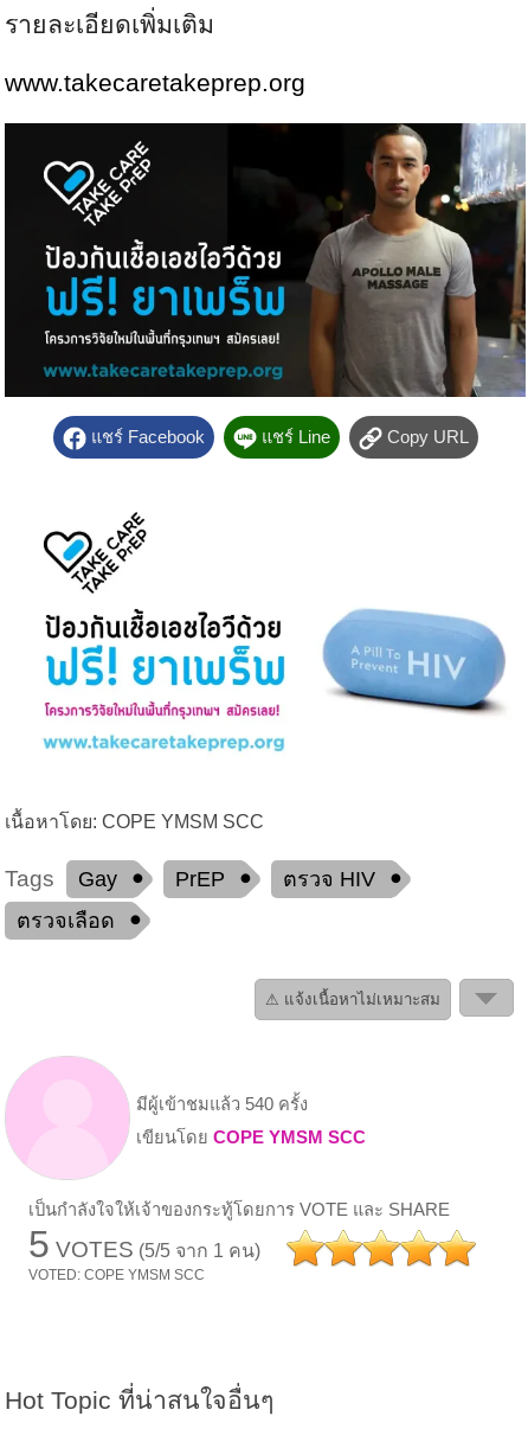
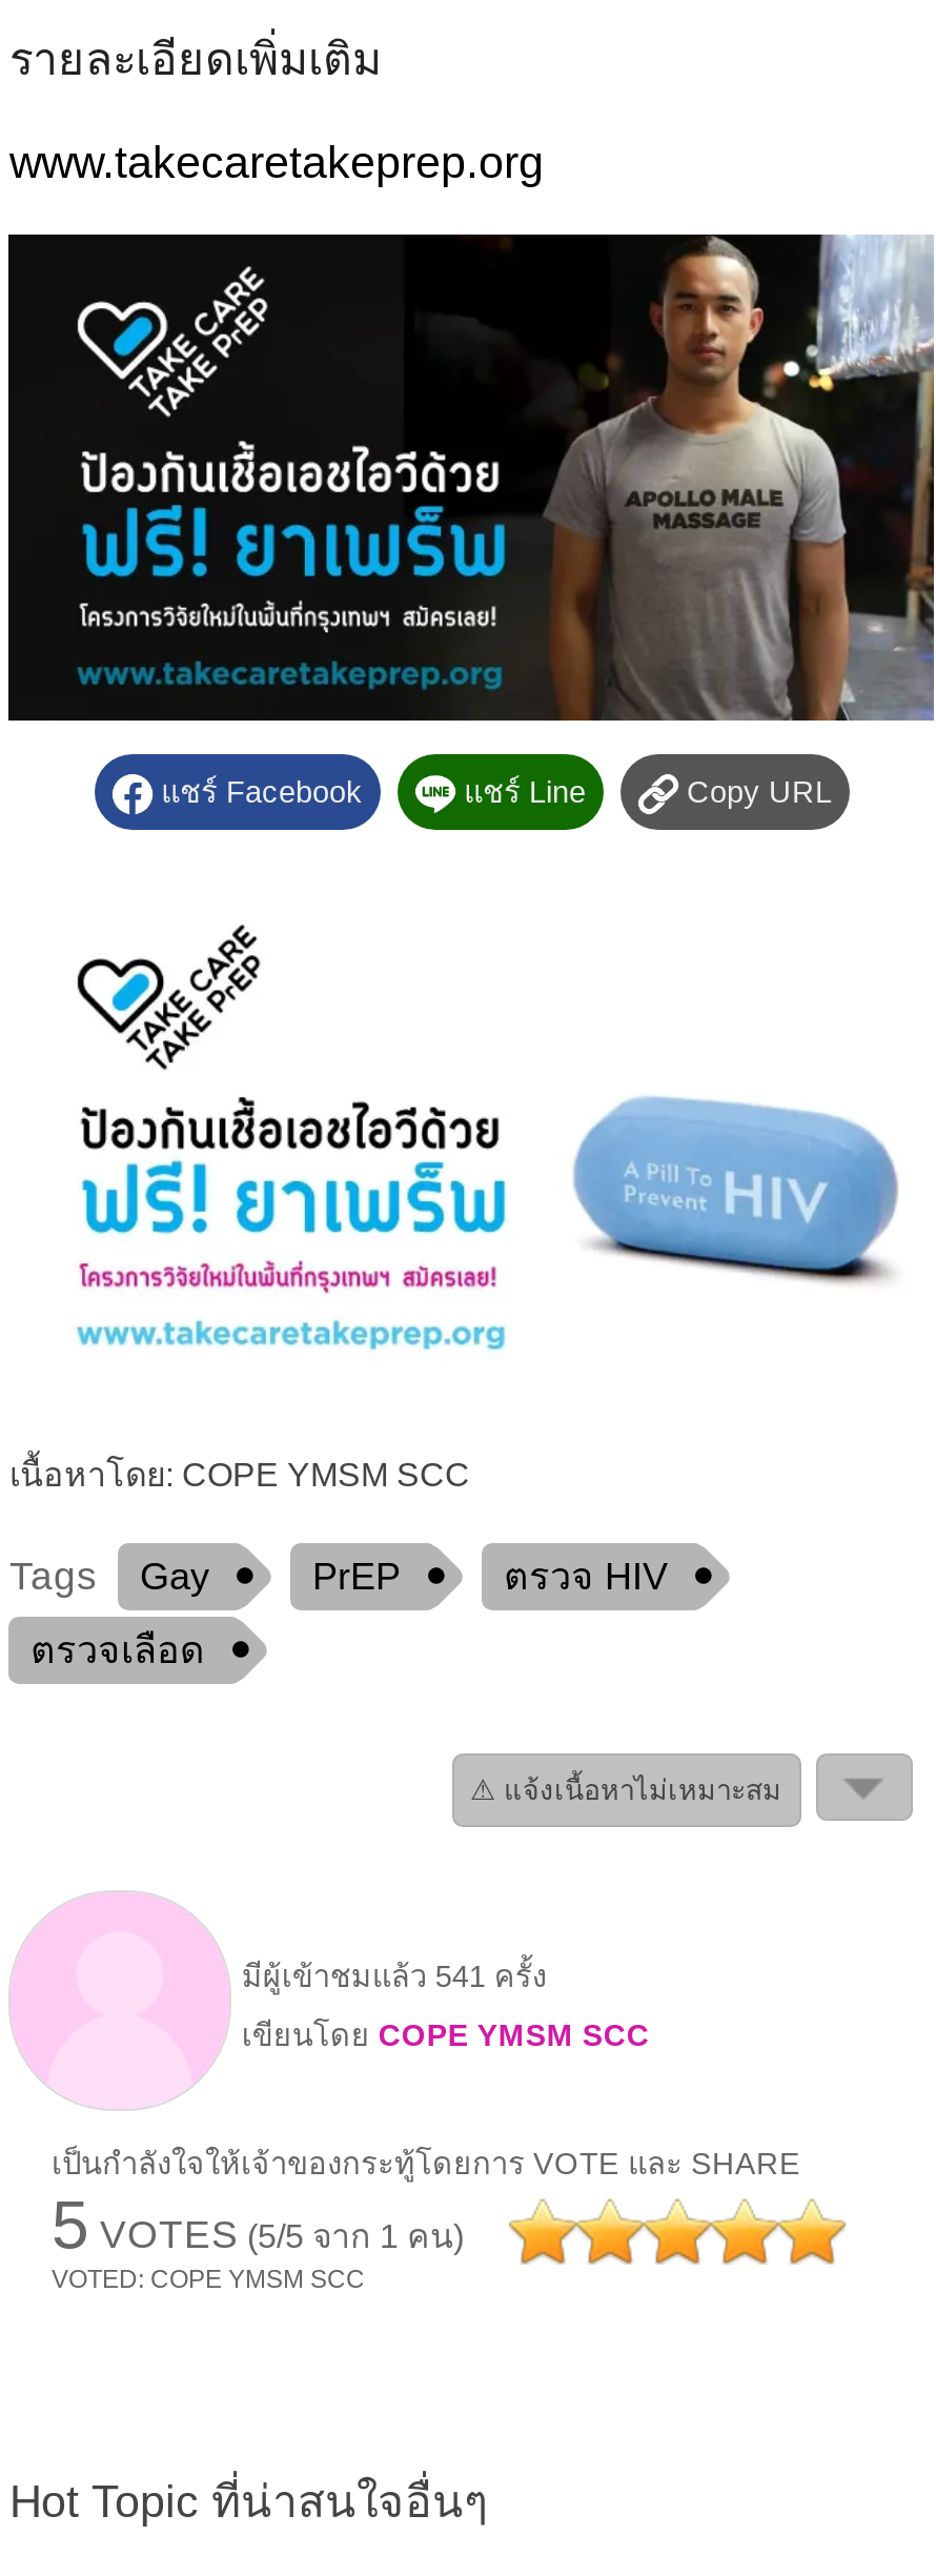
- มีผู้เข้าชมแล้ว 540 ครั้ง
+ มีผู้เข้าชมแล้ว 541 ครั้ง
